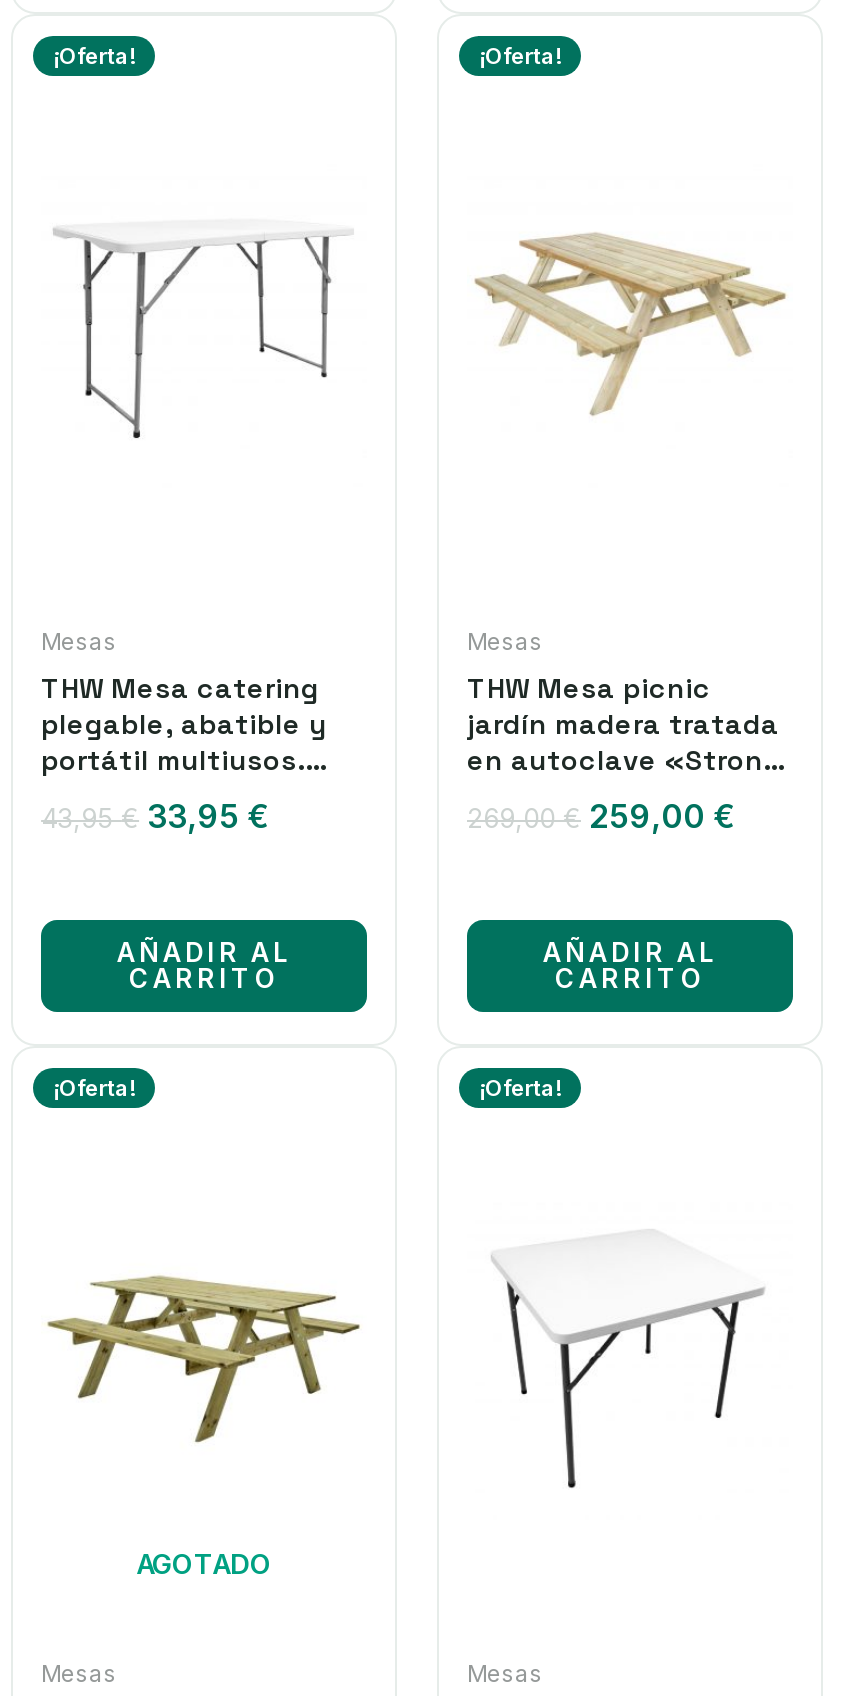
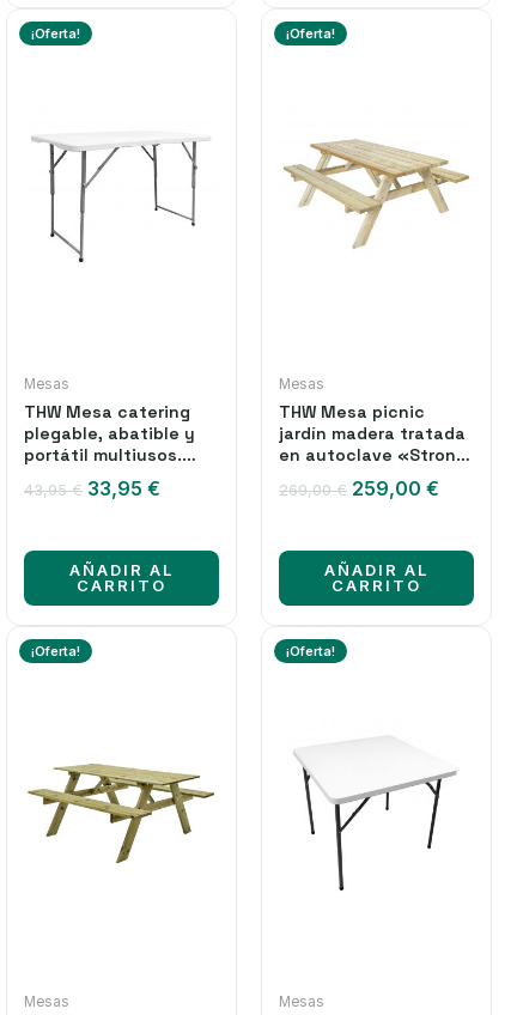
- AGOTADO
